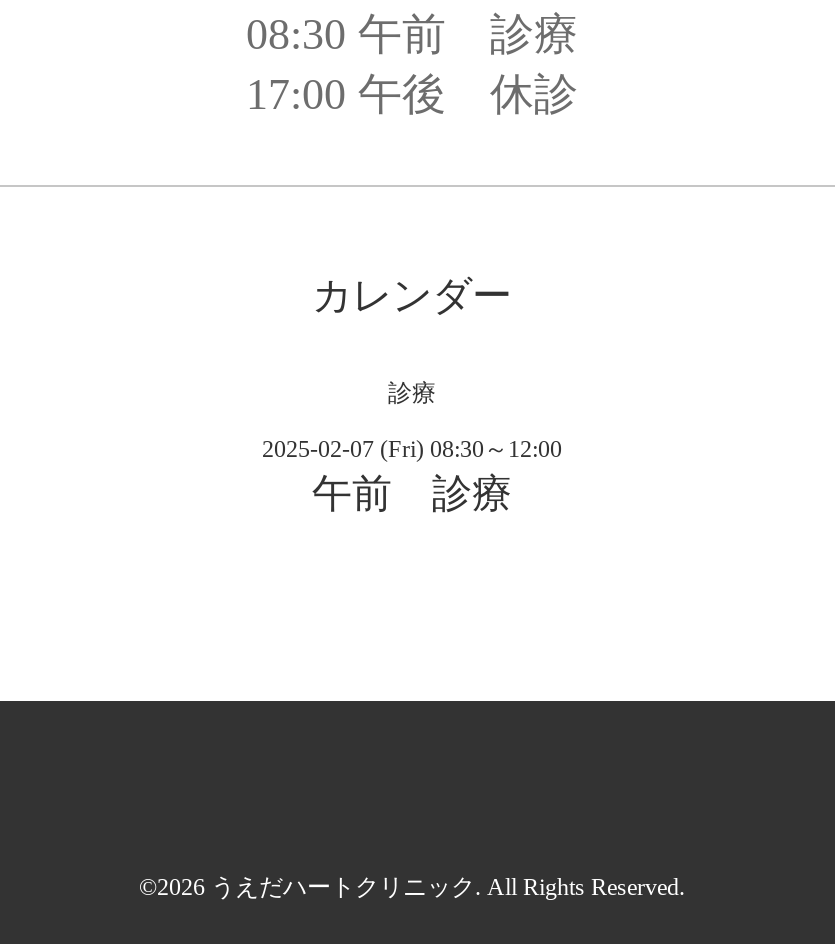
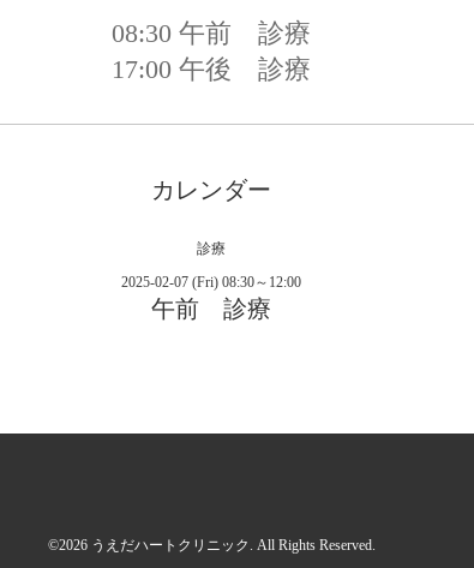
- 17:00 午後 休診
+ 17:00 午後 診療
